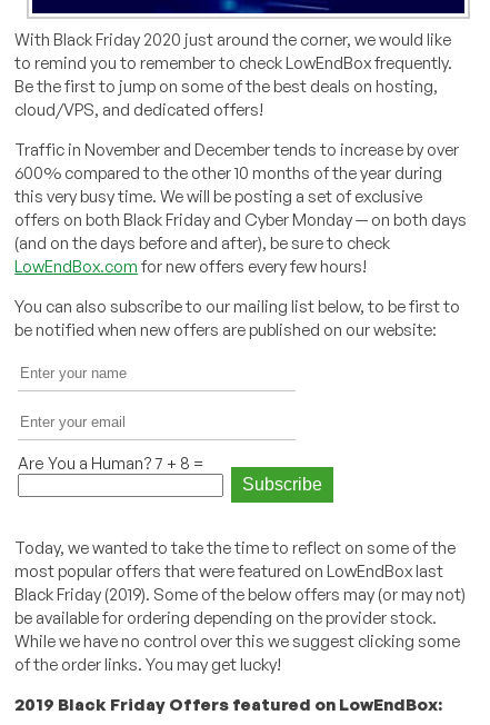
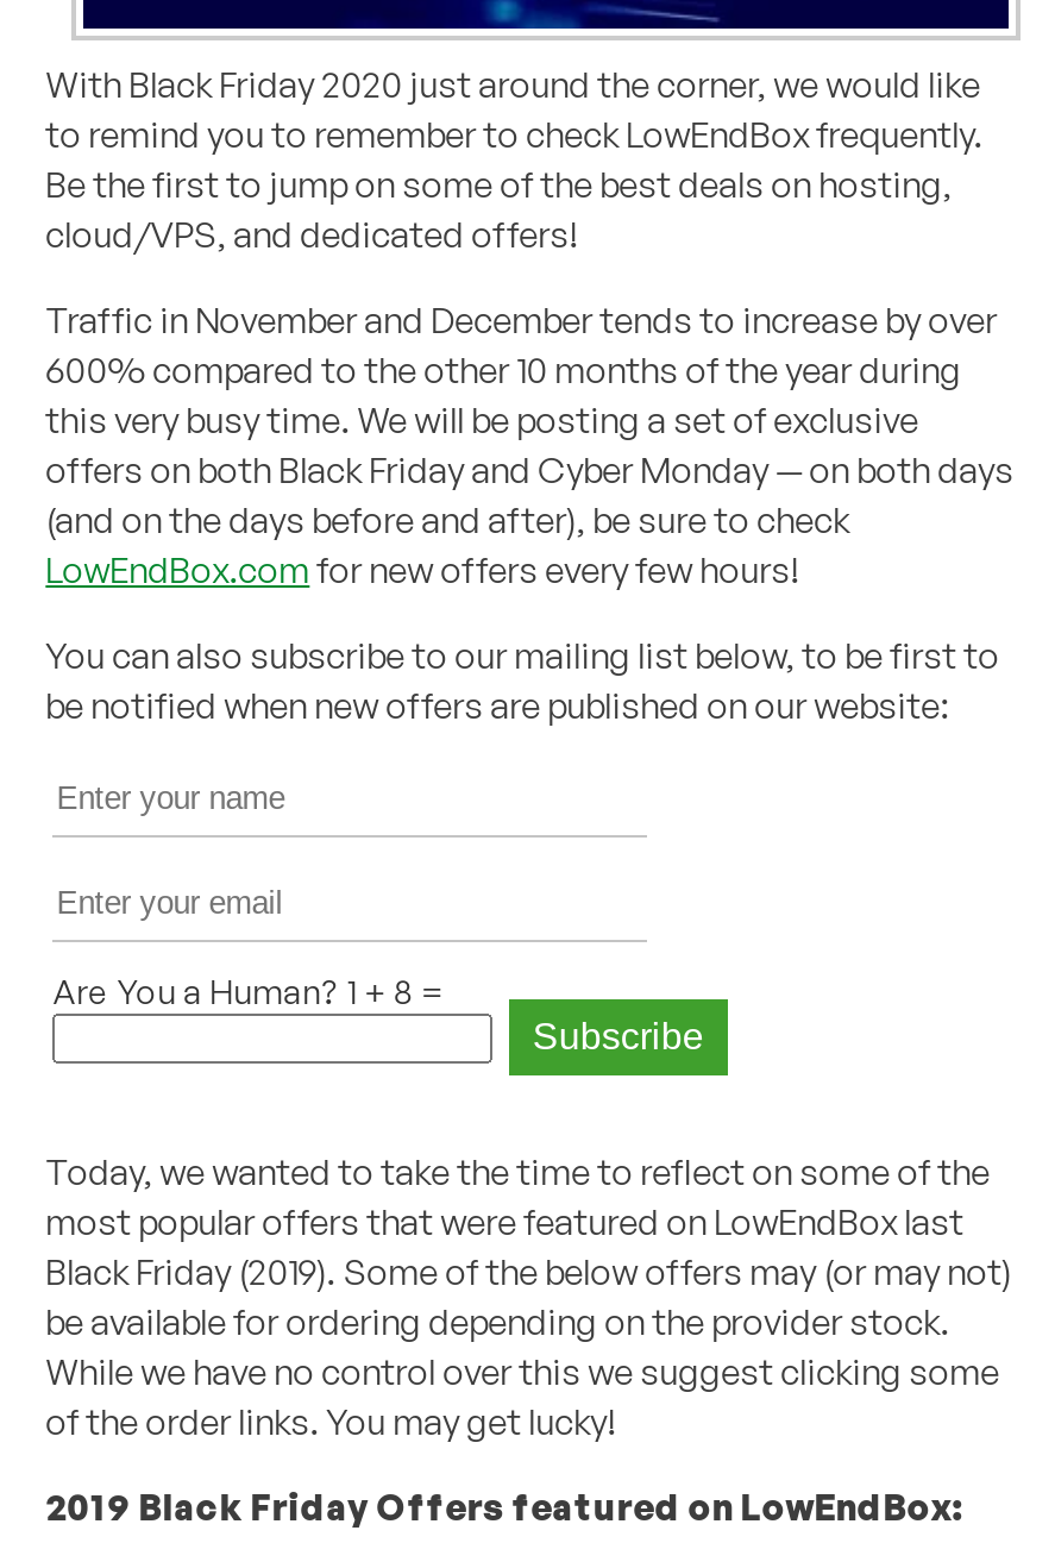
- Are You a Human? 7 + 8 =
+ Are You a Human? 1 + 8 =
